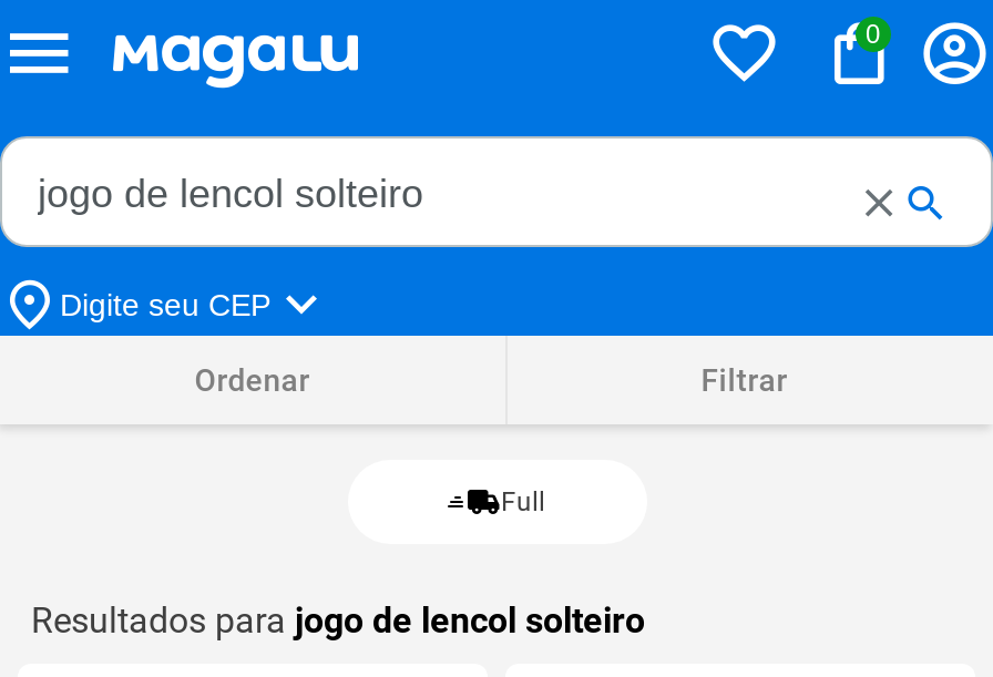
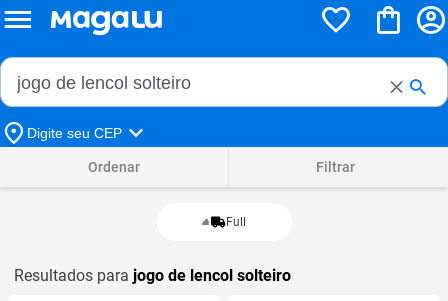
- 0
